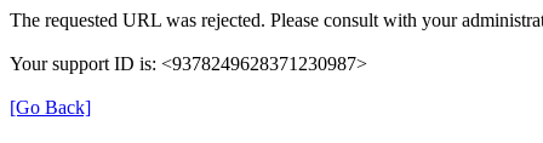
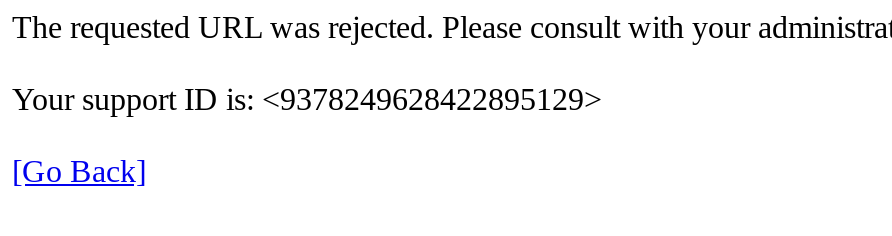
- Your support ID is: <9378249628371230987>
+ Your support ID is: <9378249628422895129>
